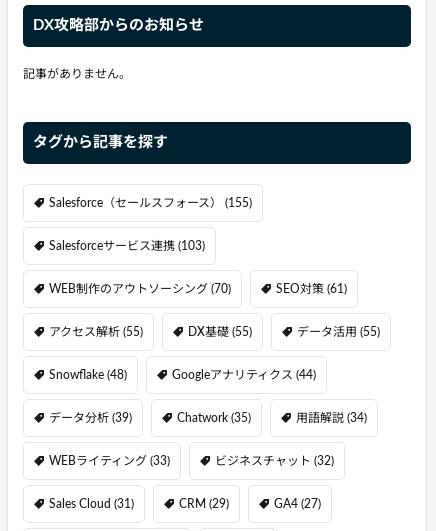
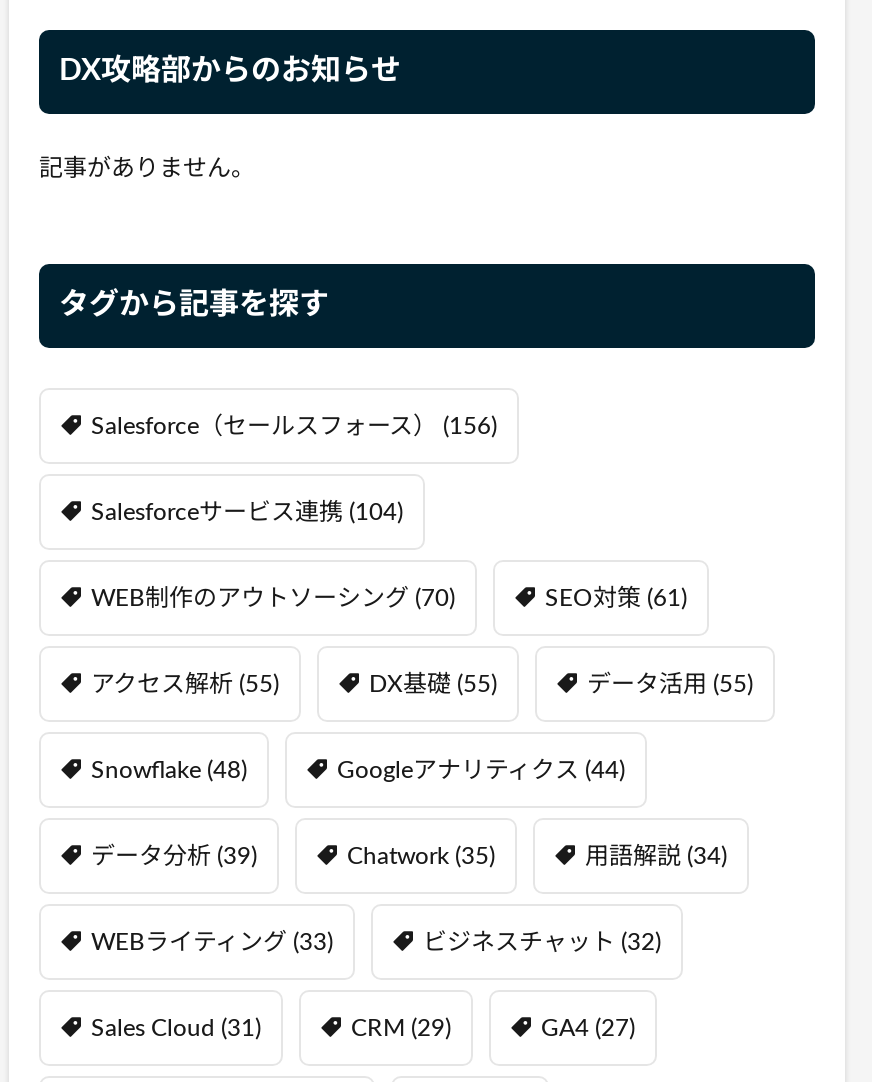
- Salesforce（セールスフォース）(155)
+ Salesforce（セールスフォース）(156)

- Salesforceサービス連携(103)
+ Salesforceサービス連携(104)
